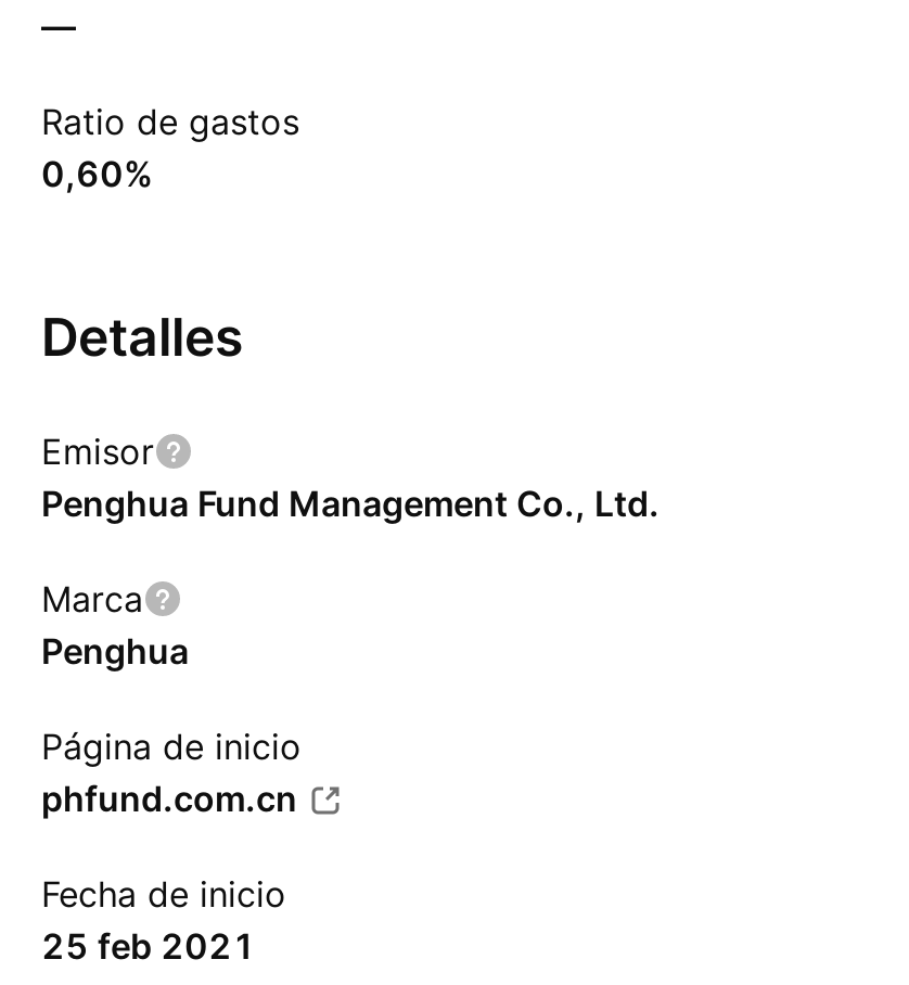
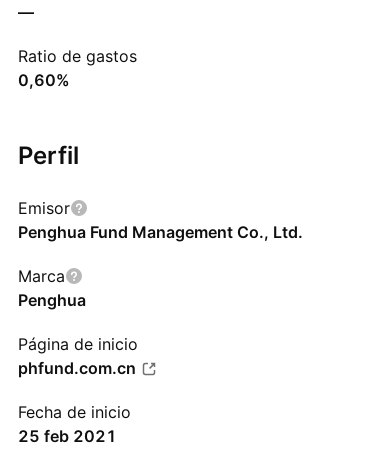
- Detalles
+ Perfil
